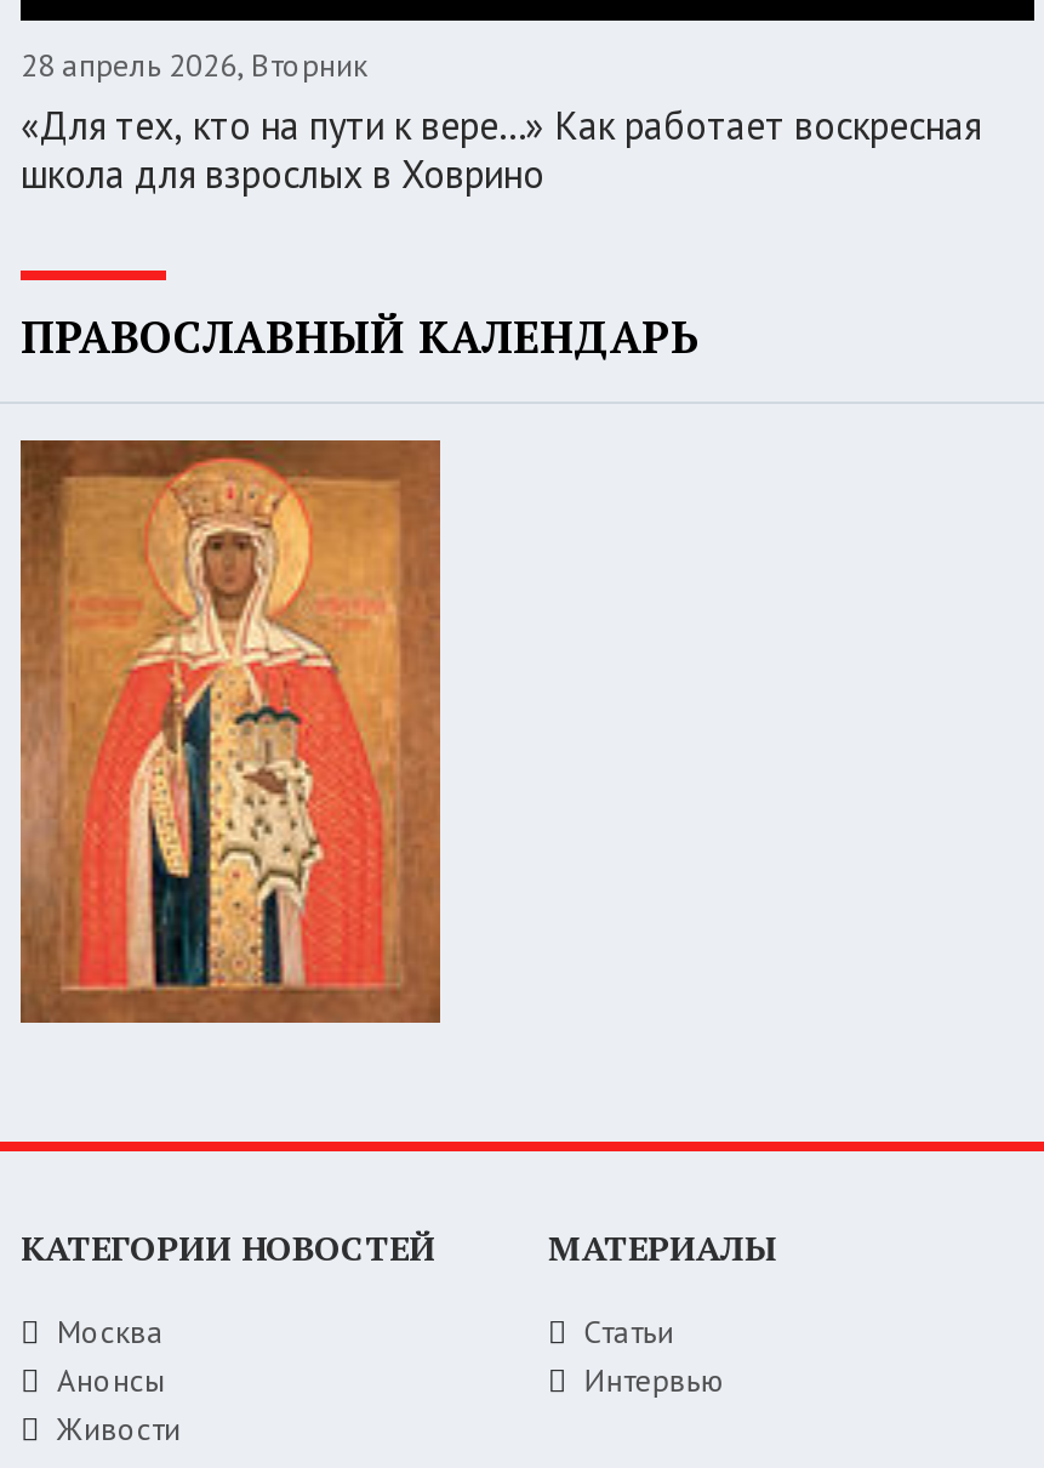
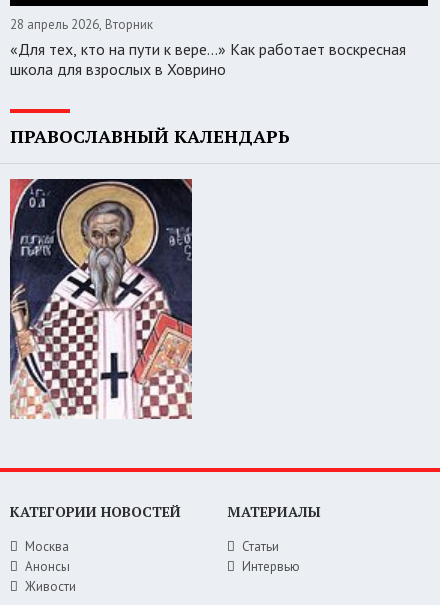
- [image]
+ [image]
